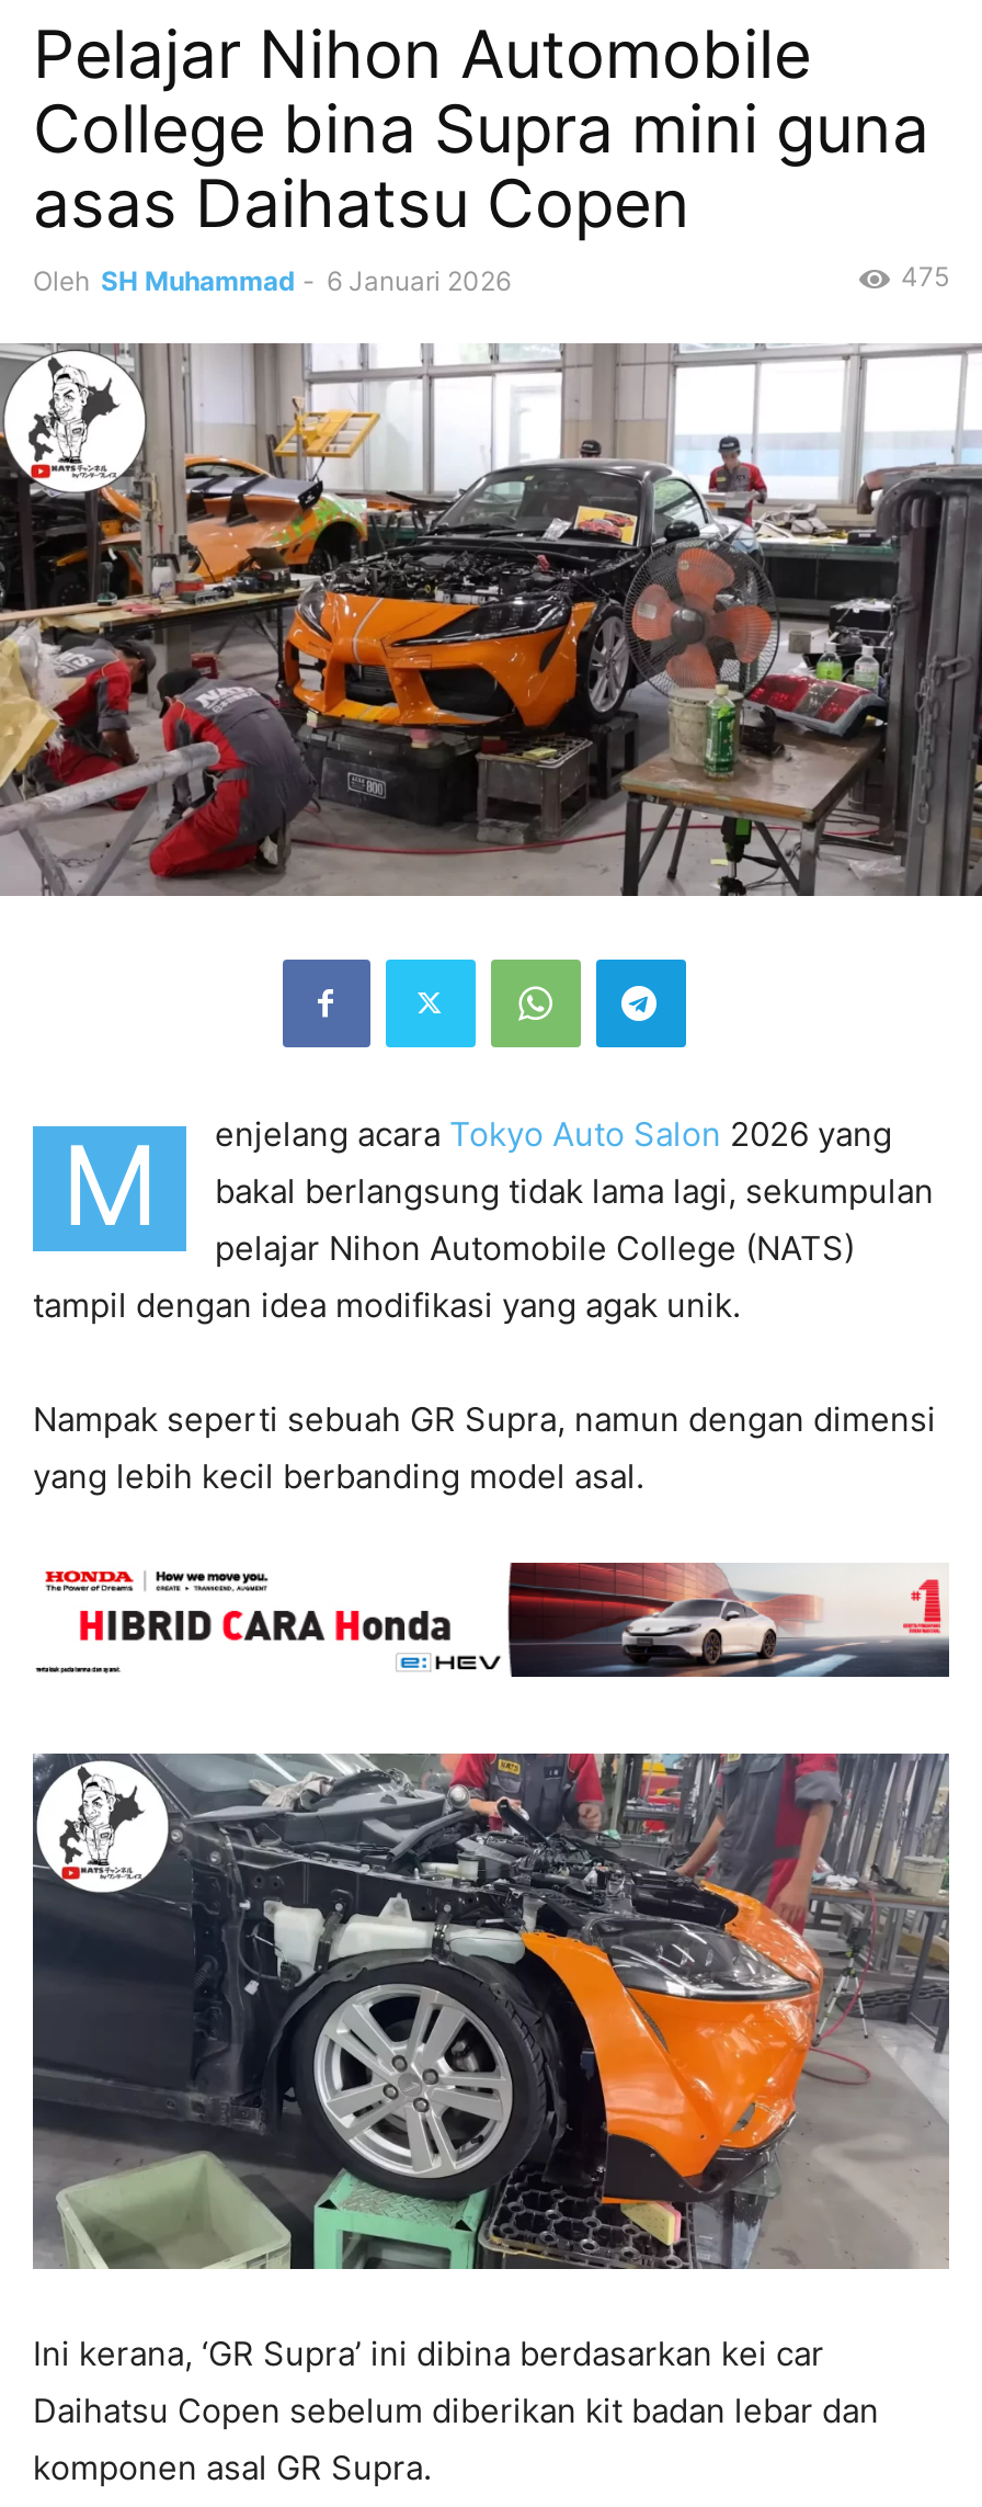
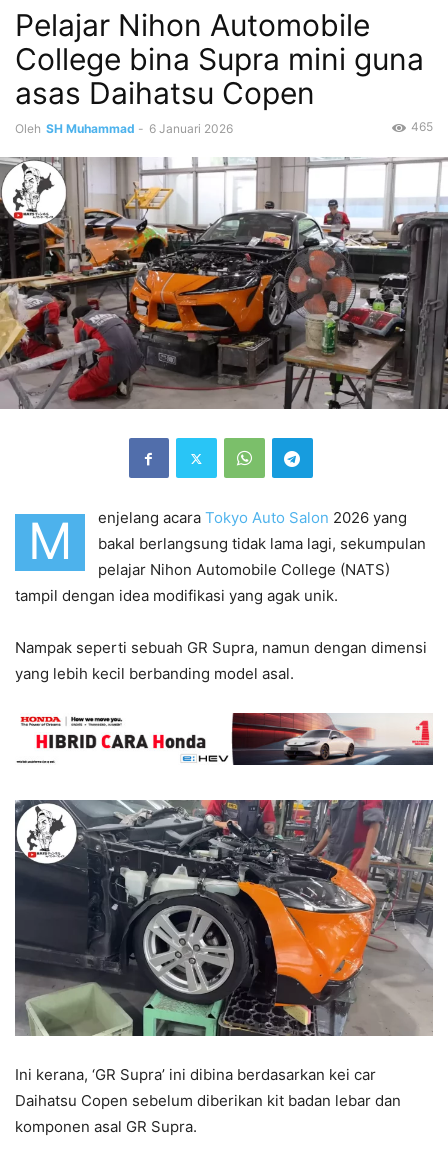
- 475
+ 465
